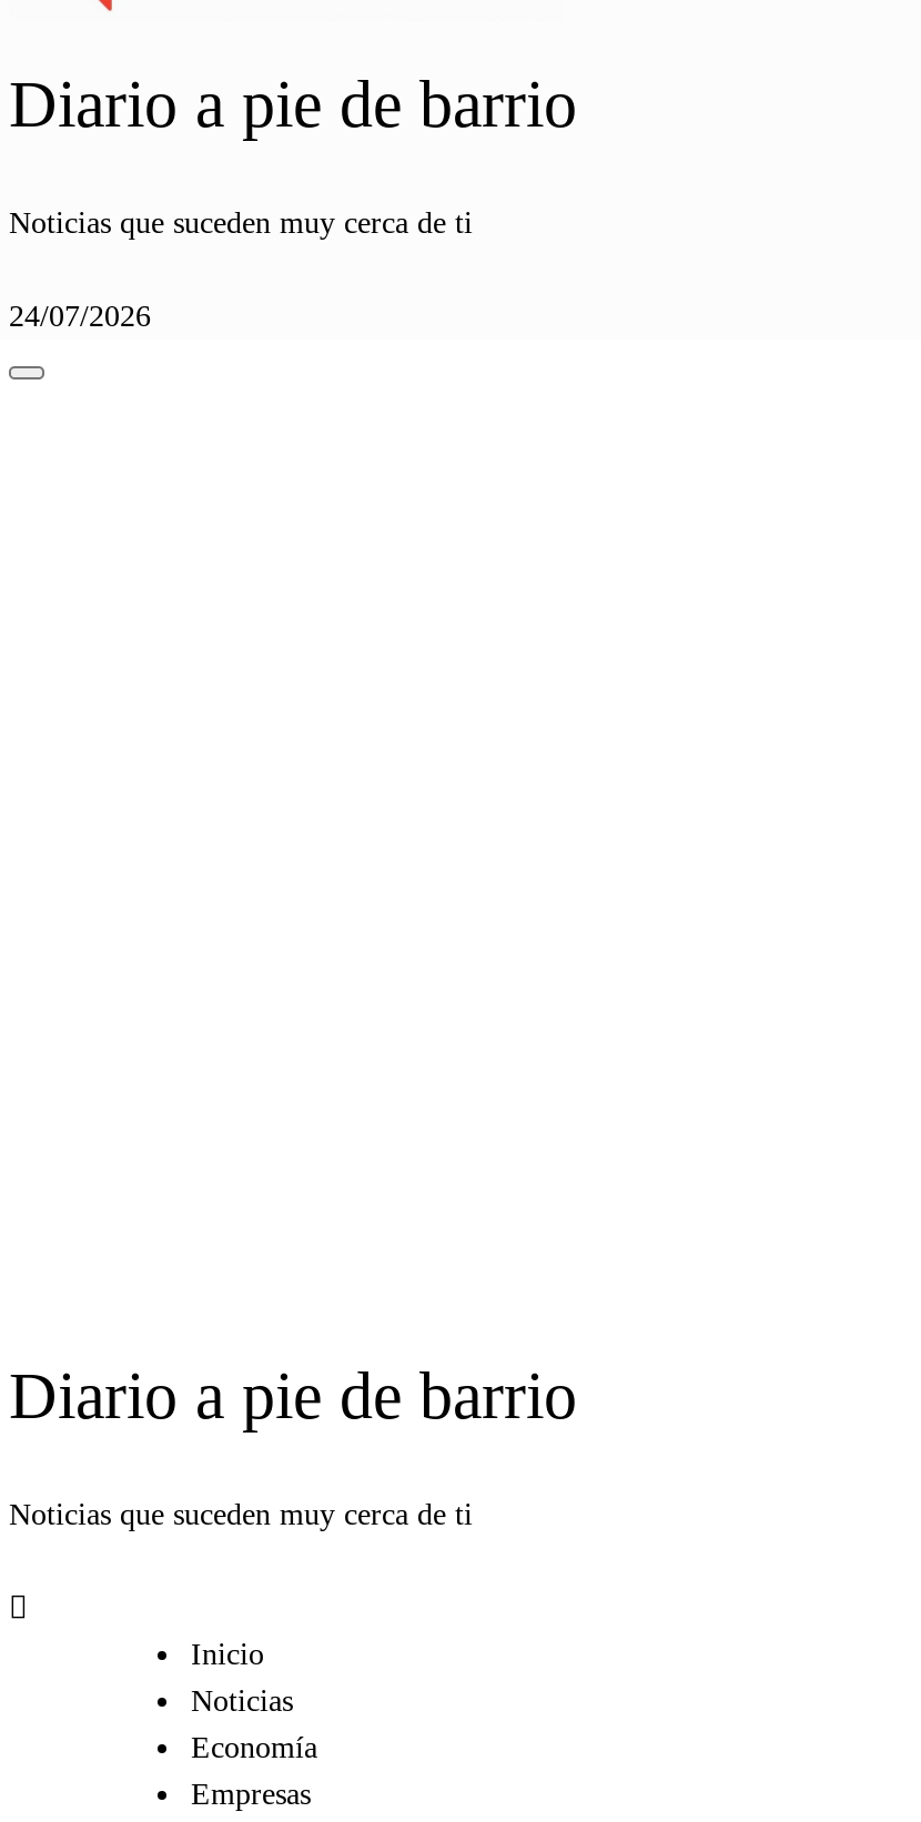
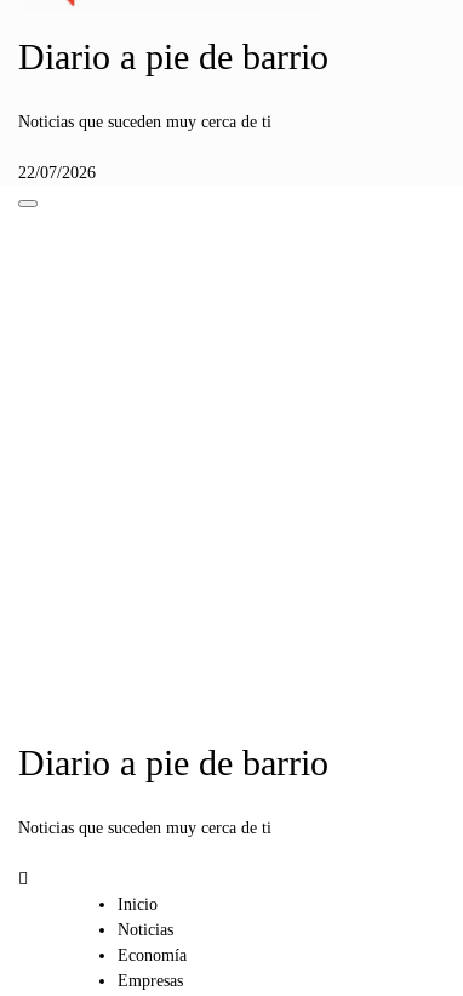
- 24/07/2026
+ 22/07/2026
